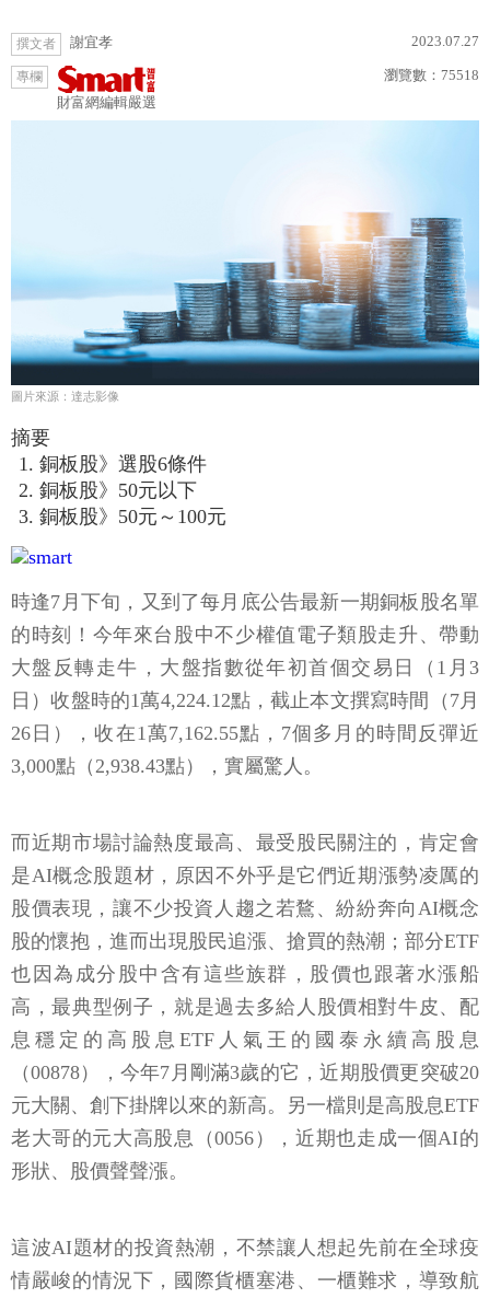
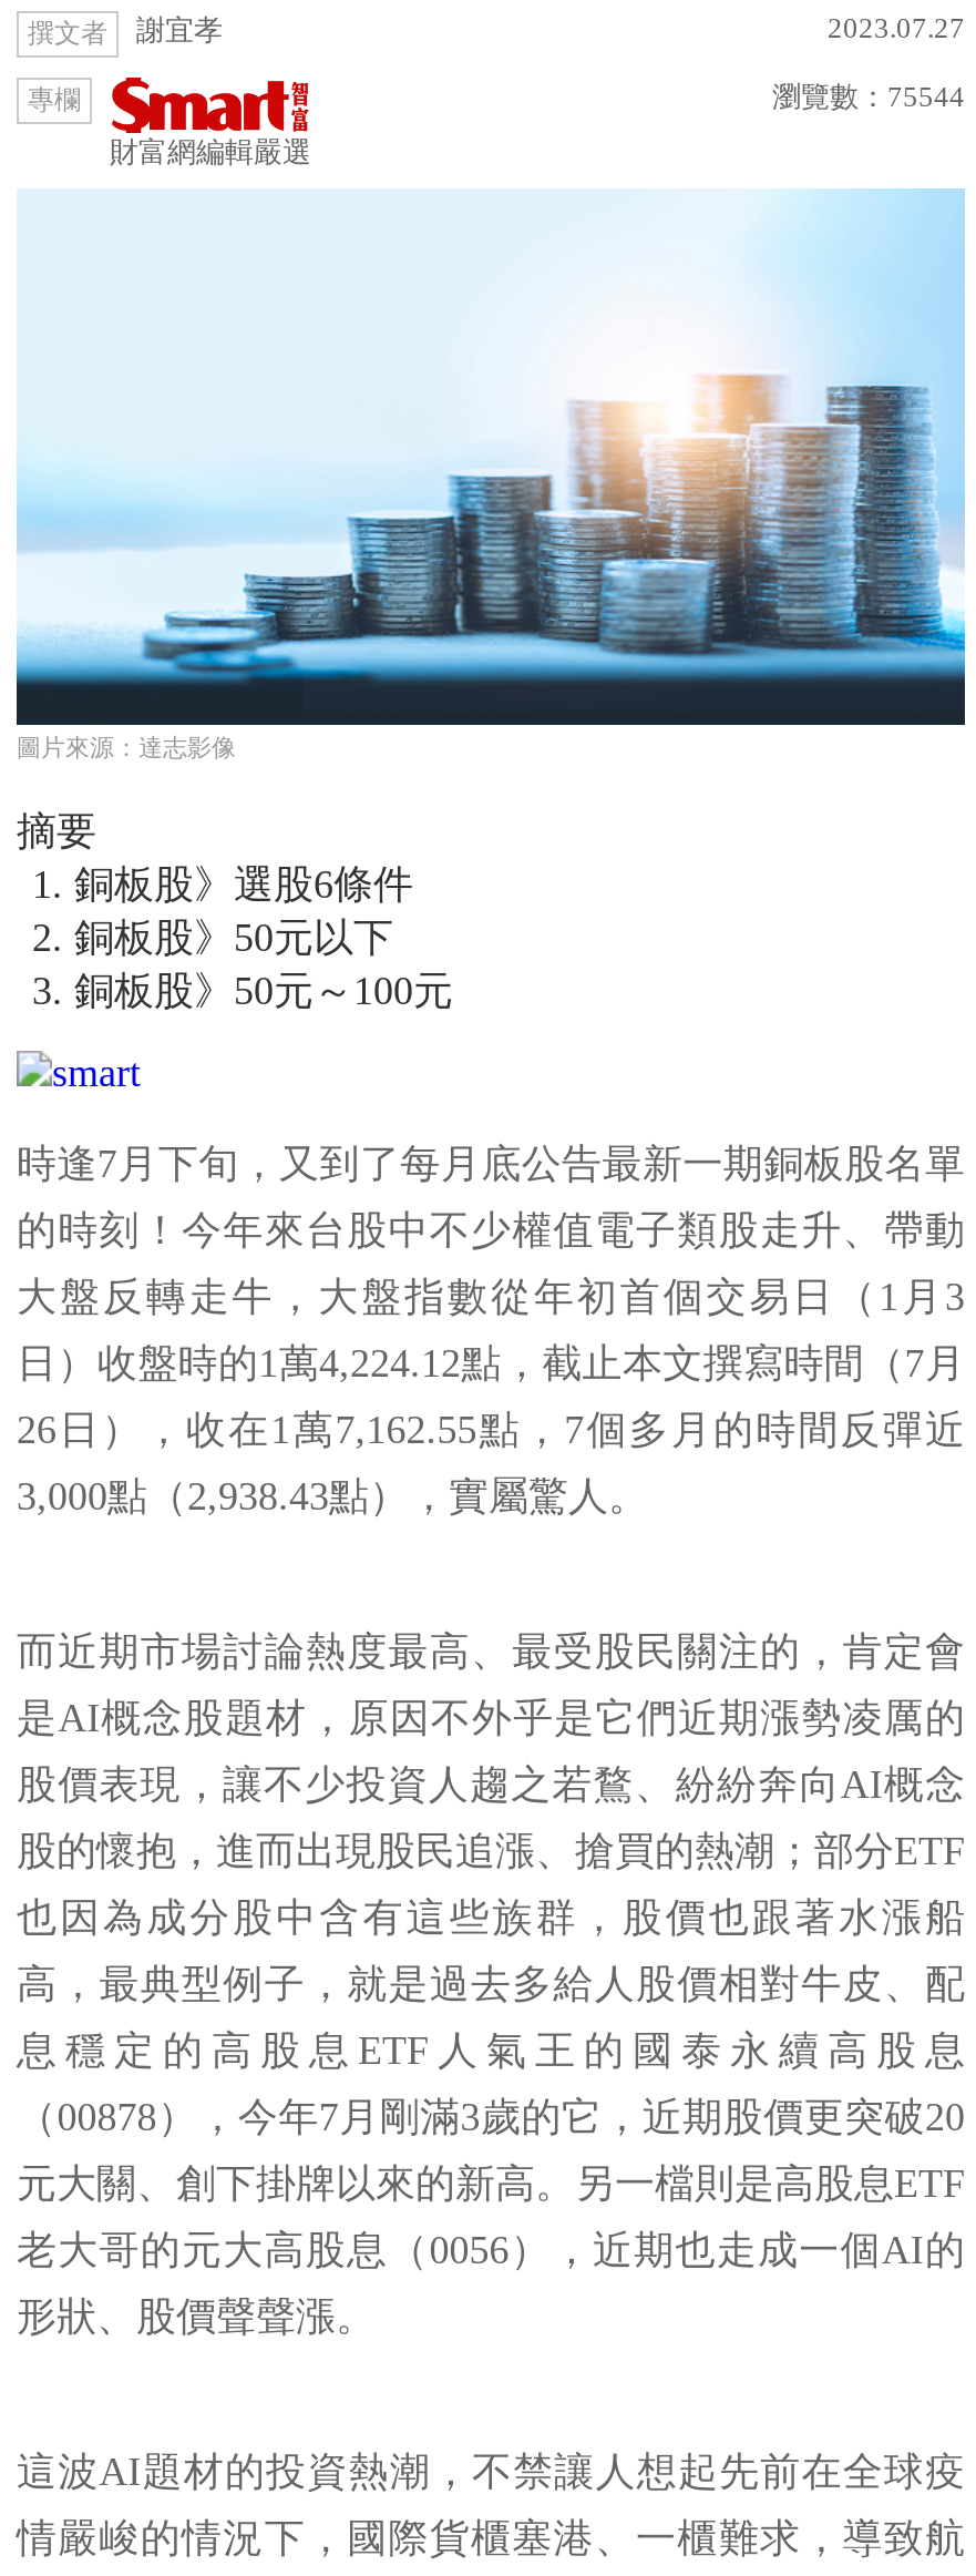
- 瀏覽數：75518
+ 瀏覽數：75544
